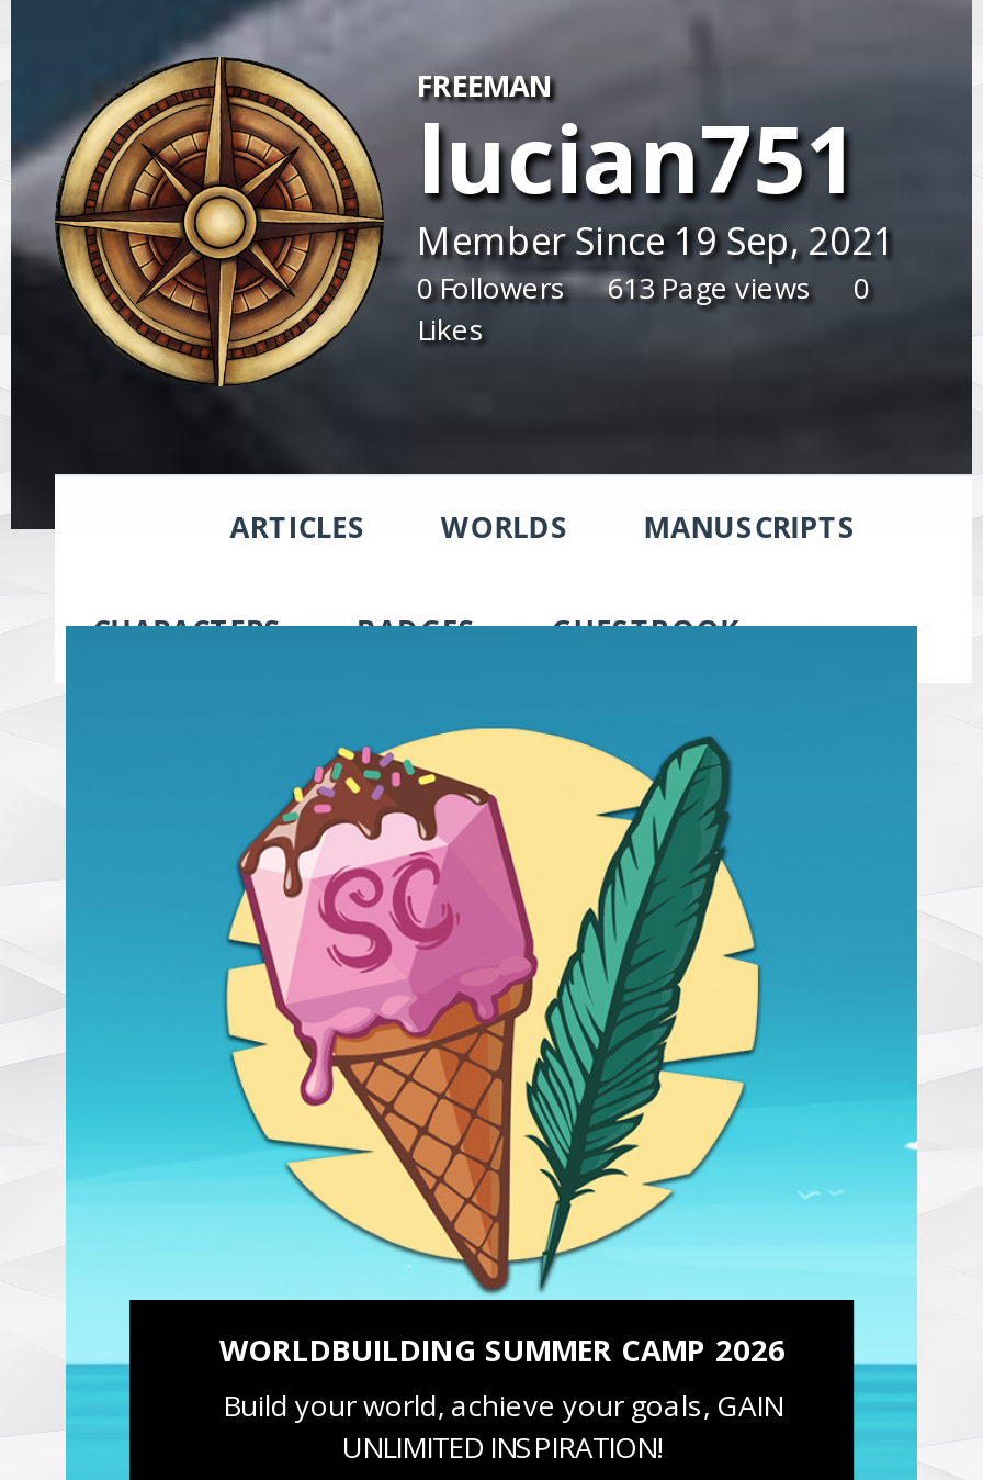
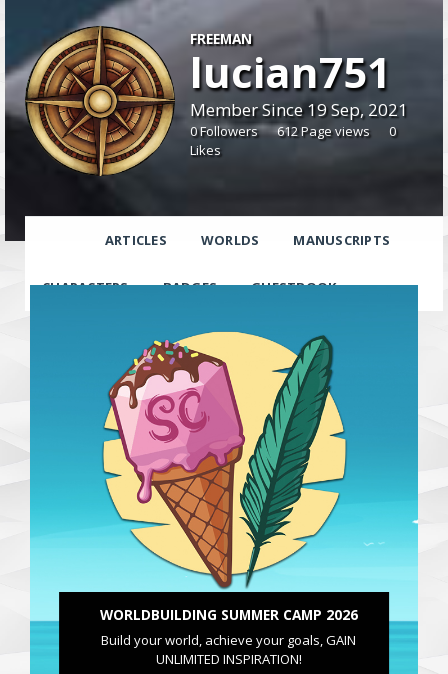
- 0 Followers 613 Page views 0
+ 0 Followers 612 Page views 0
